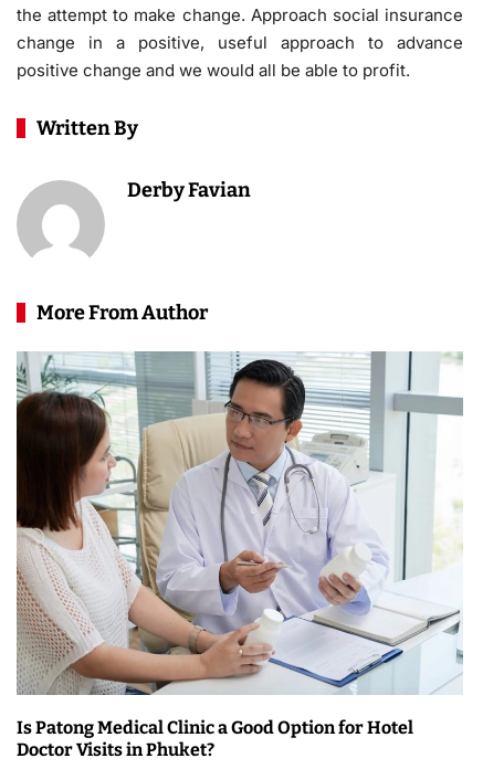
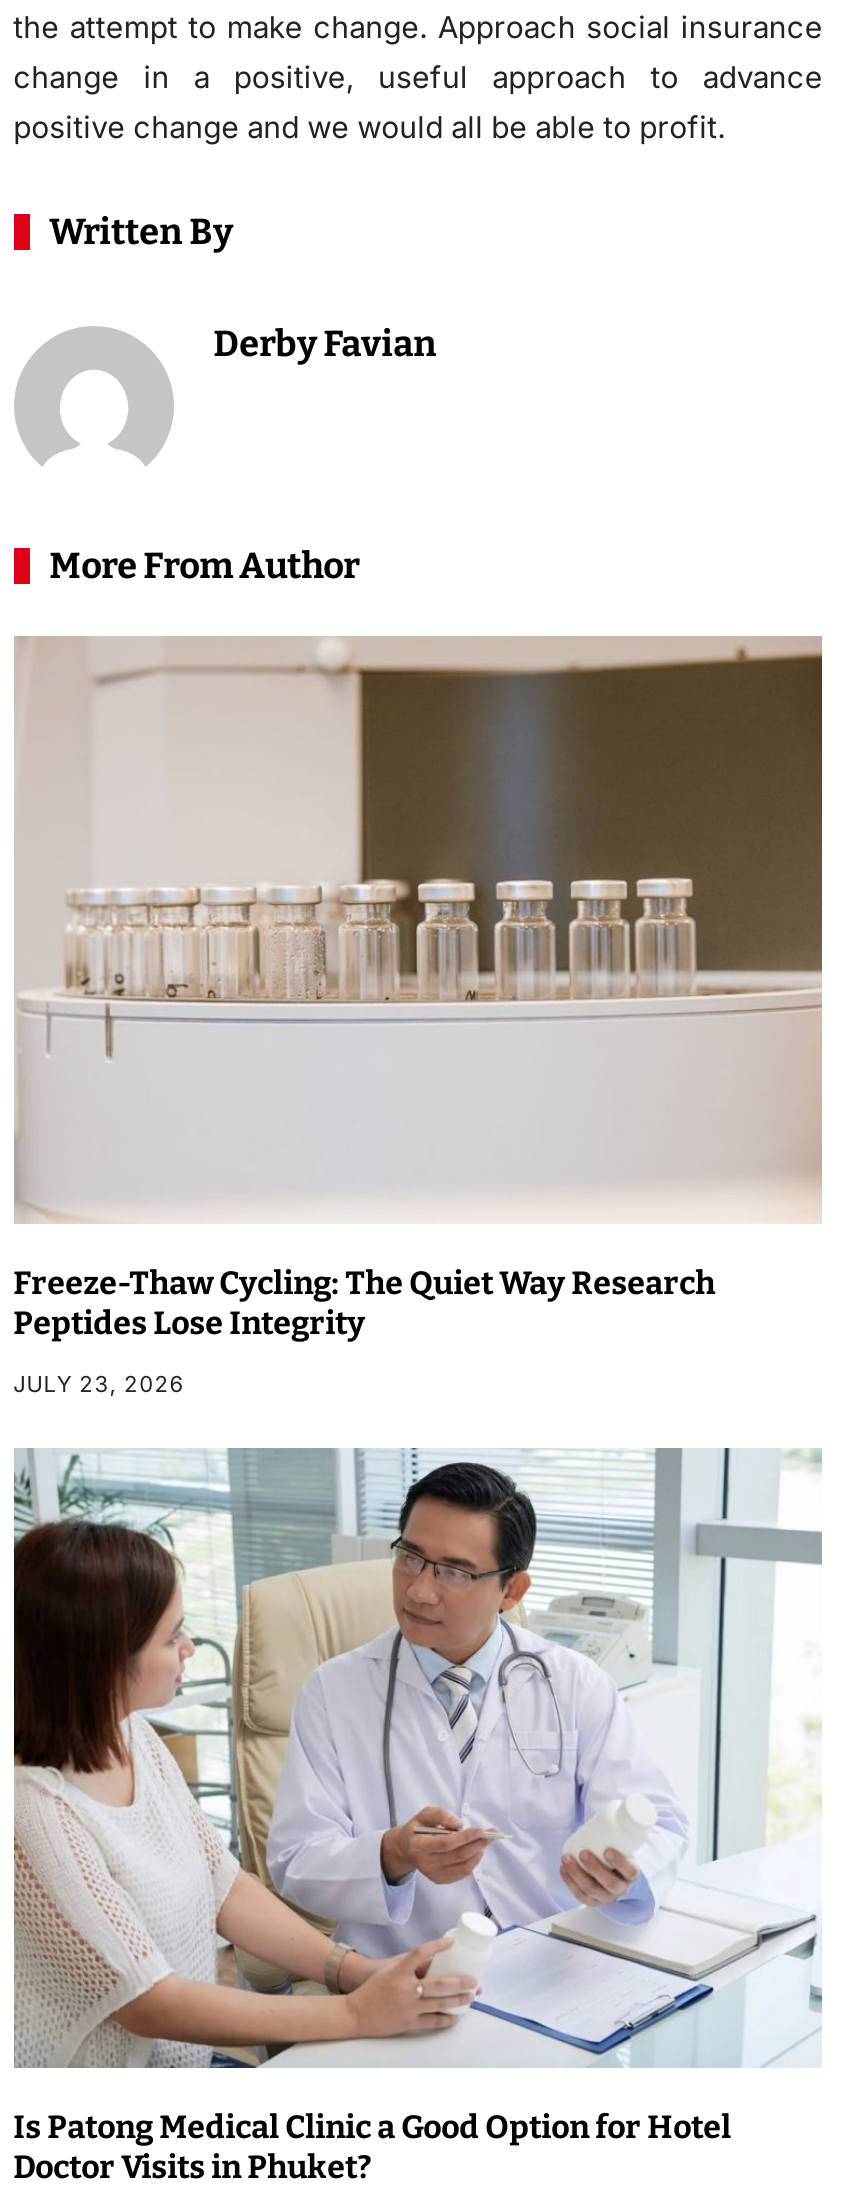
+ [image]
+ Freeze-Thaw Cycling: The Quiet Way Research
+ Peptides Lose Integrity
+ JULY 23, 2026
